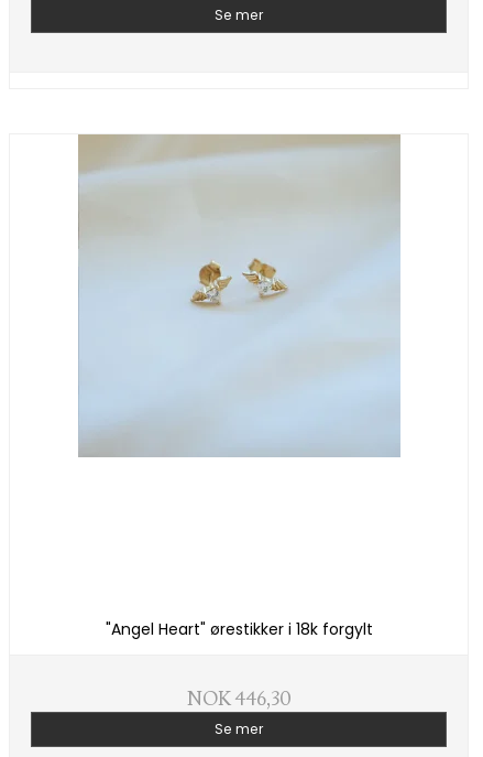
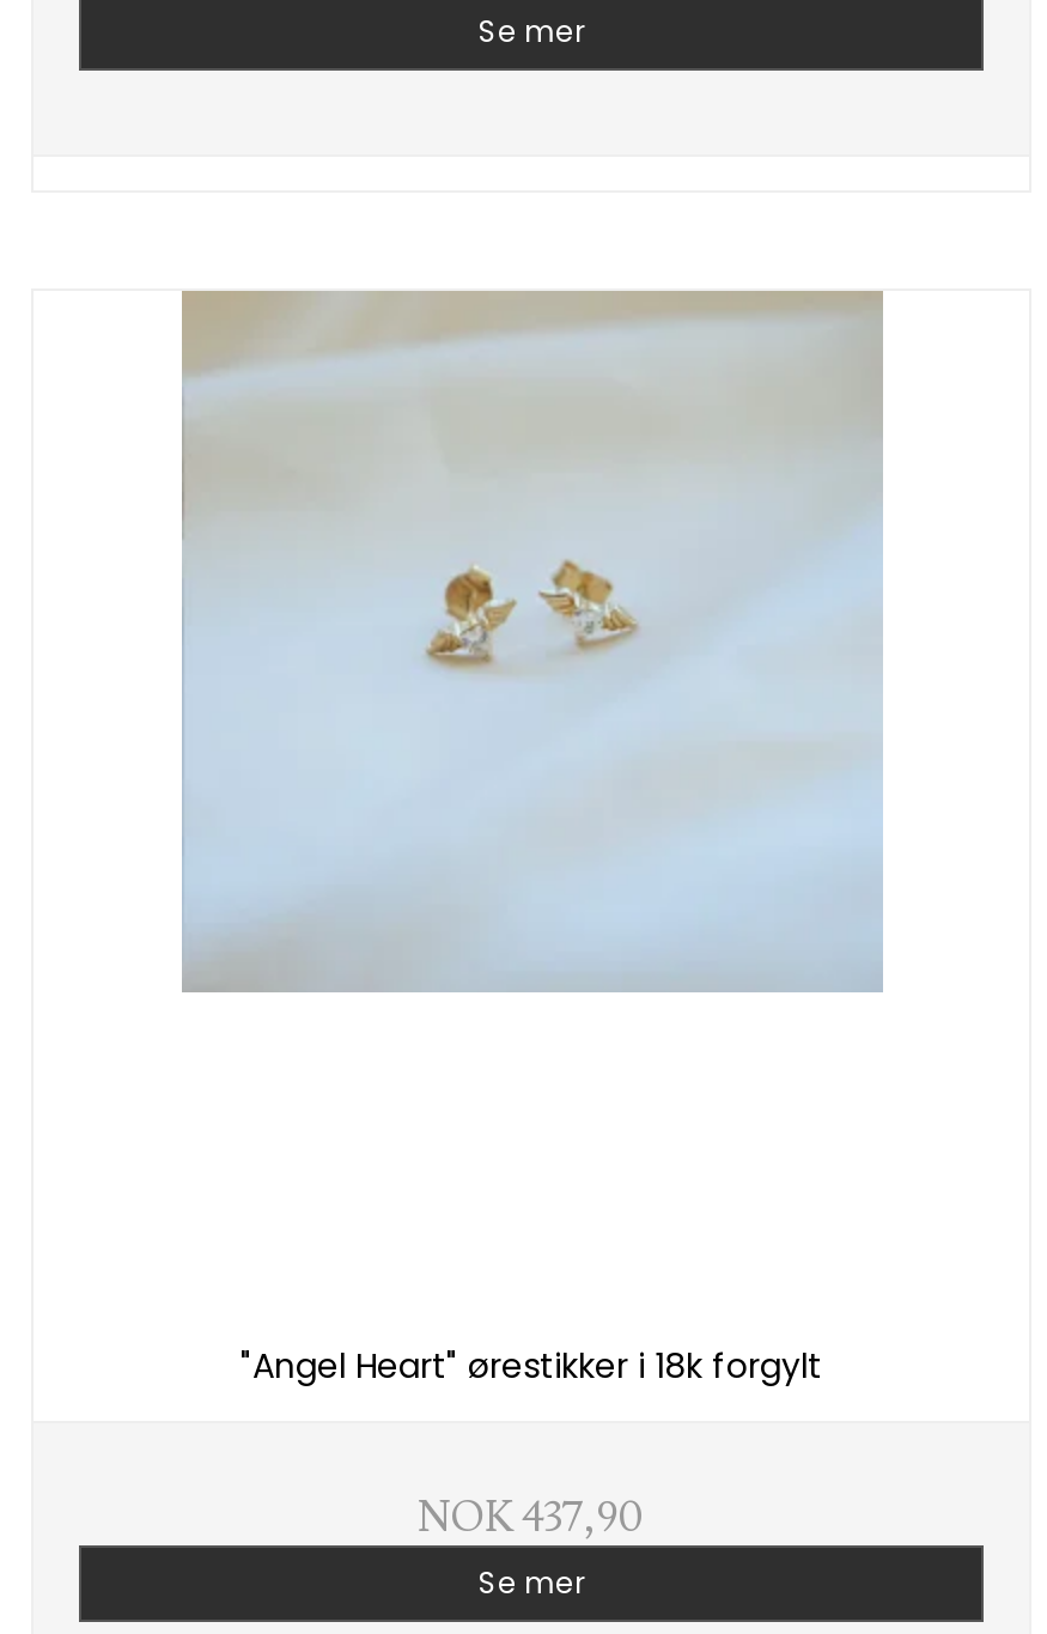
- NOK 446,30
+ NOK 437,90
